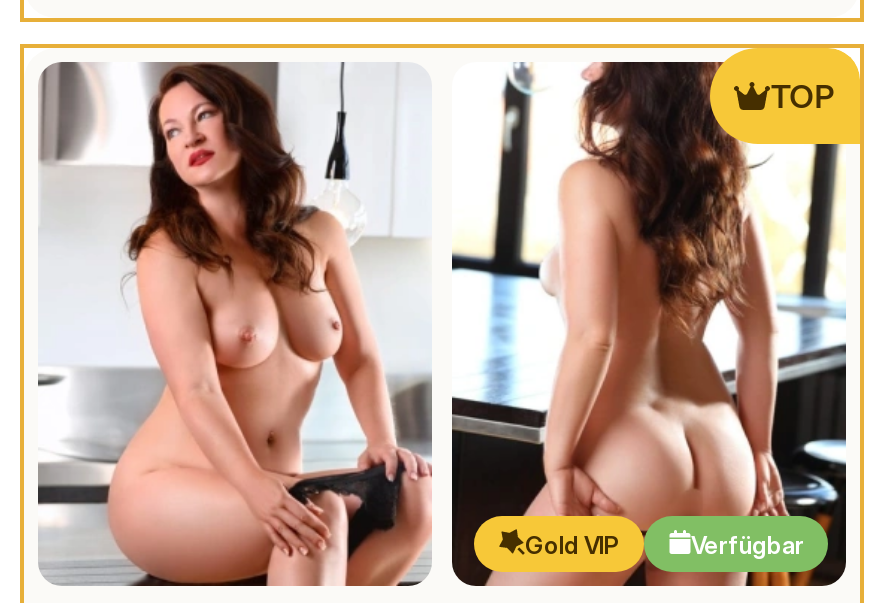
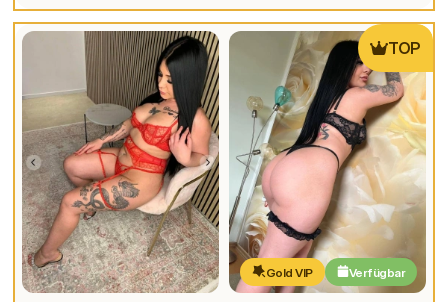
- [image]
+ [image]

- [image]
+ [image]
